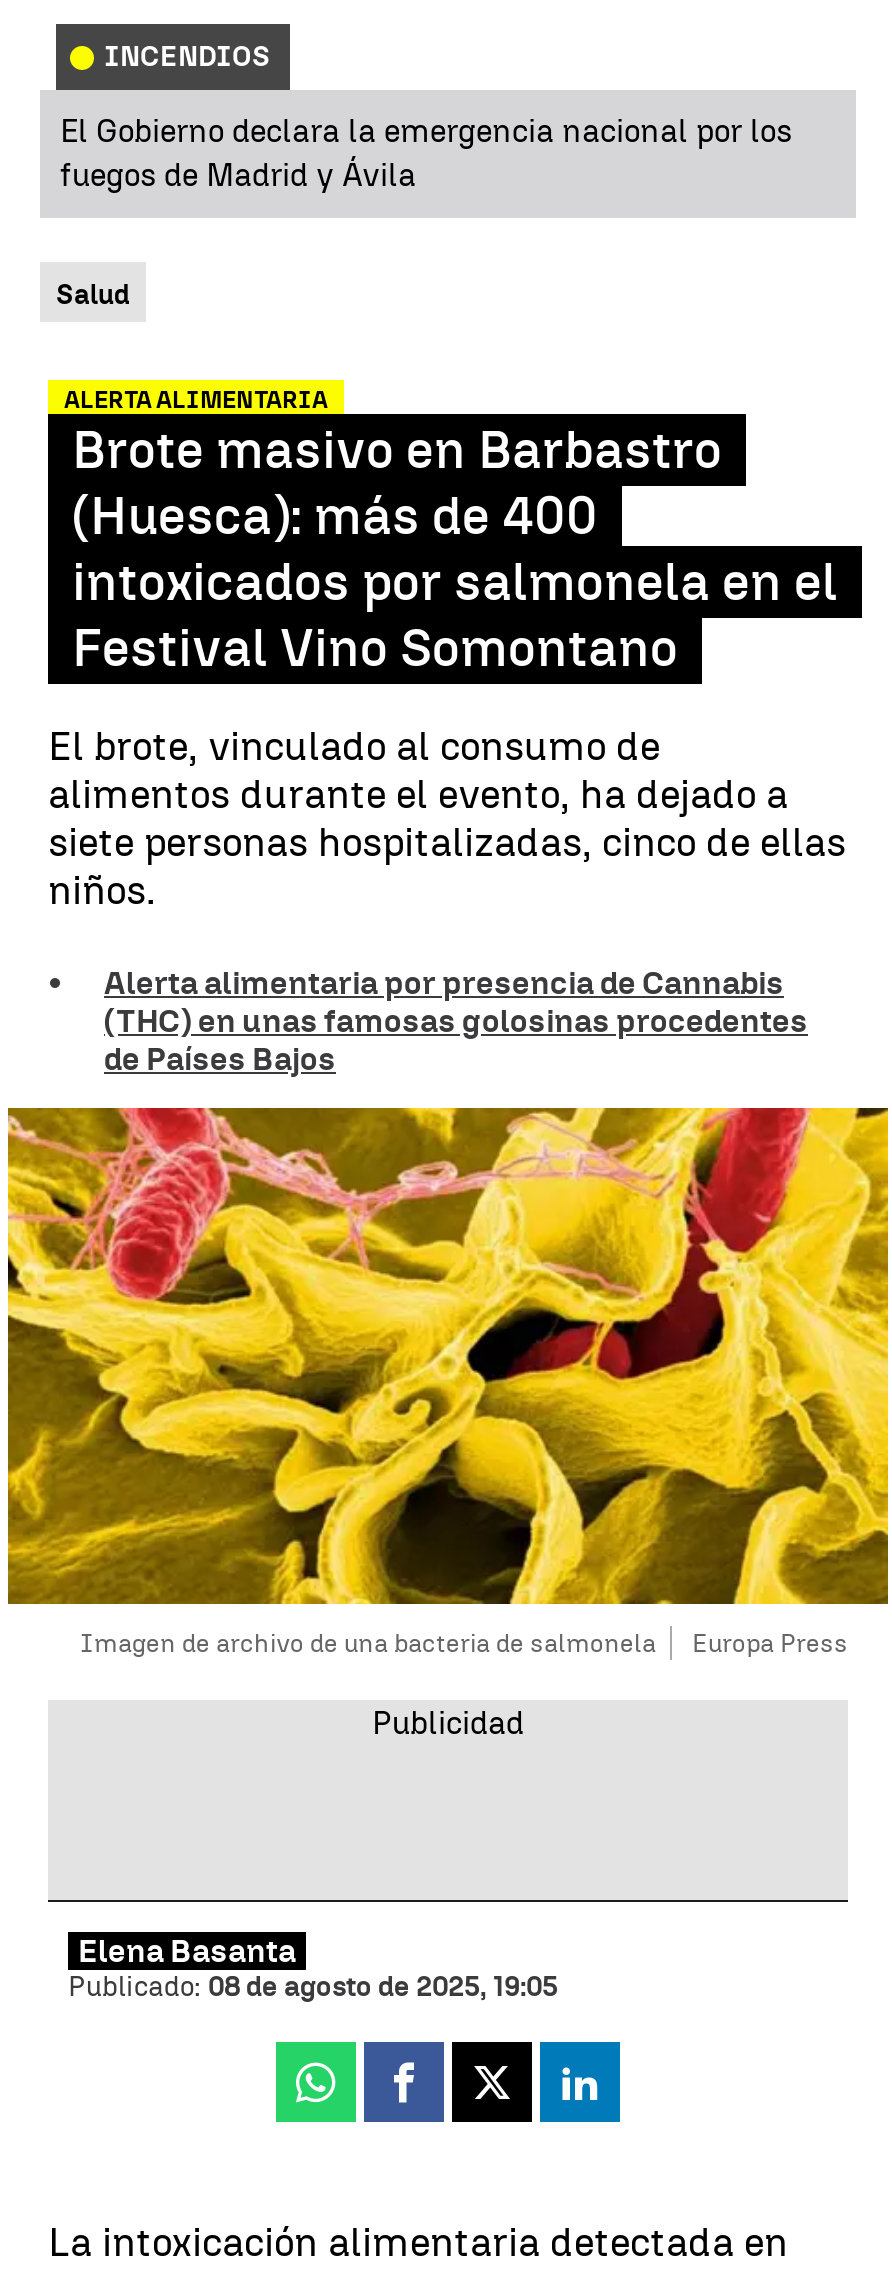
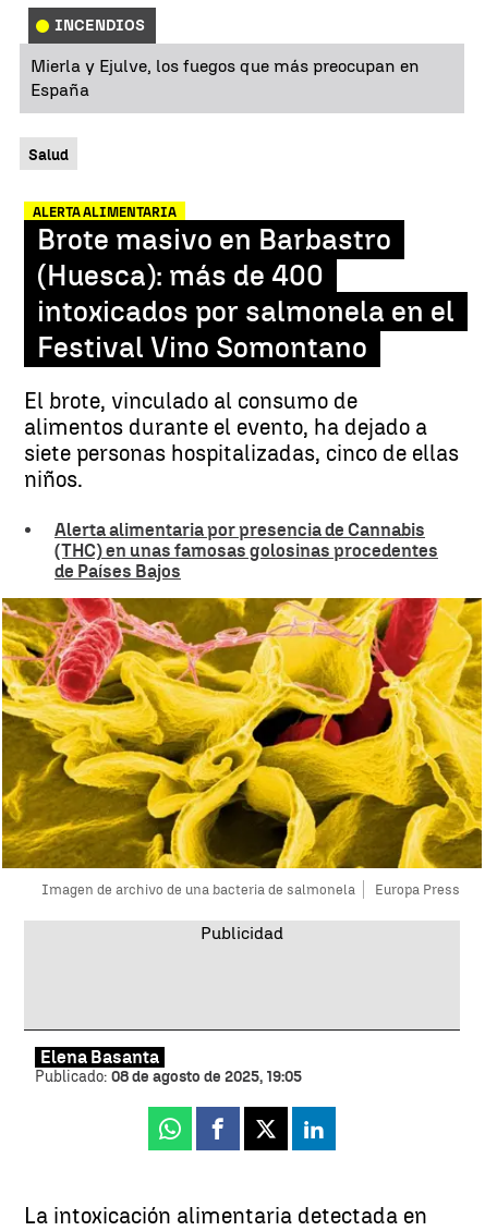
- El Gobierno declara la emergencia nacional por los
- fuegos de Madrid y Ávila
+ Mierla y Ejulve, los fuegos que más preocupan en
+ España
